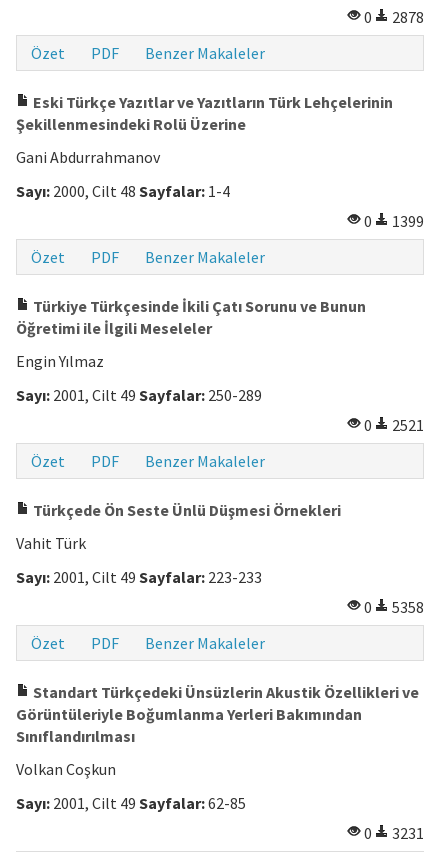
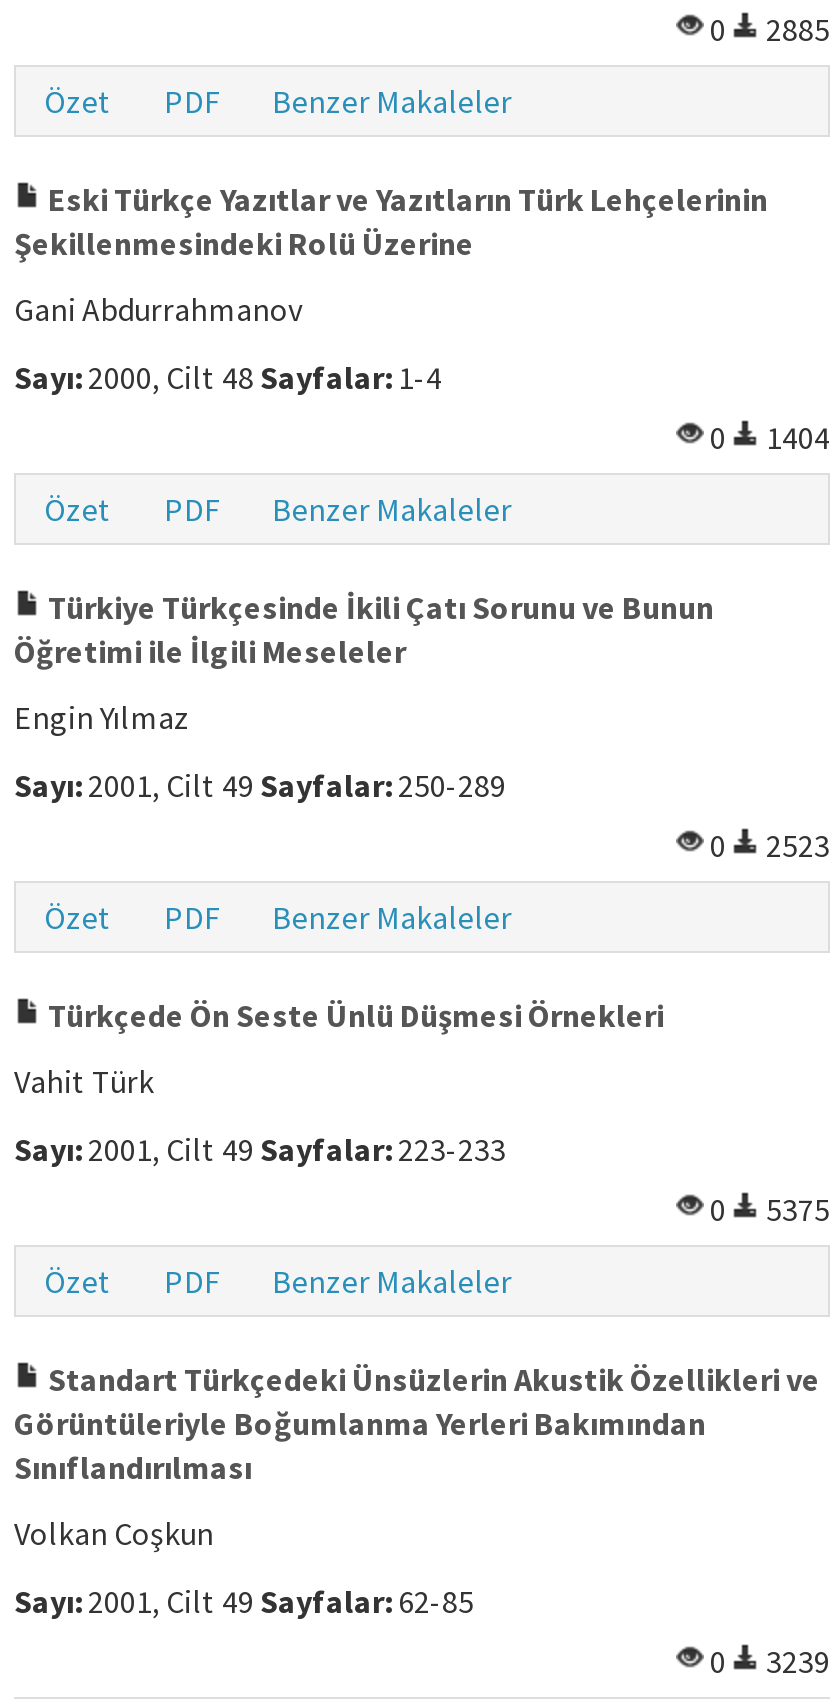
- 0 2878
+ 0 2885

- 0 1399
+ 0 1404

- 0 2521
+ 0 2523

- 0 5358
+ 0 5375

- 0 3231
+ 0 3239
